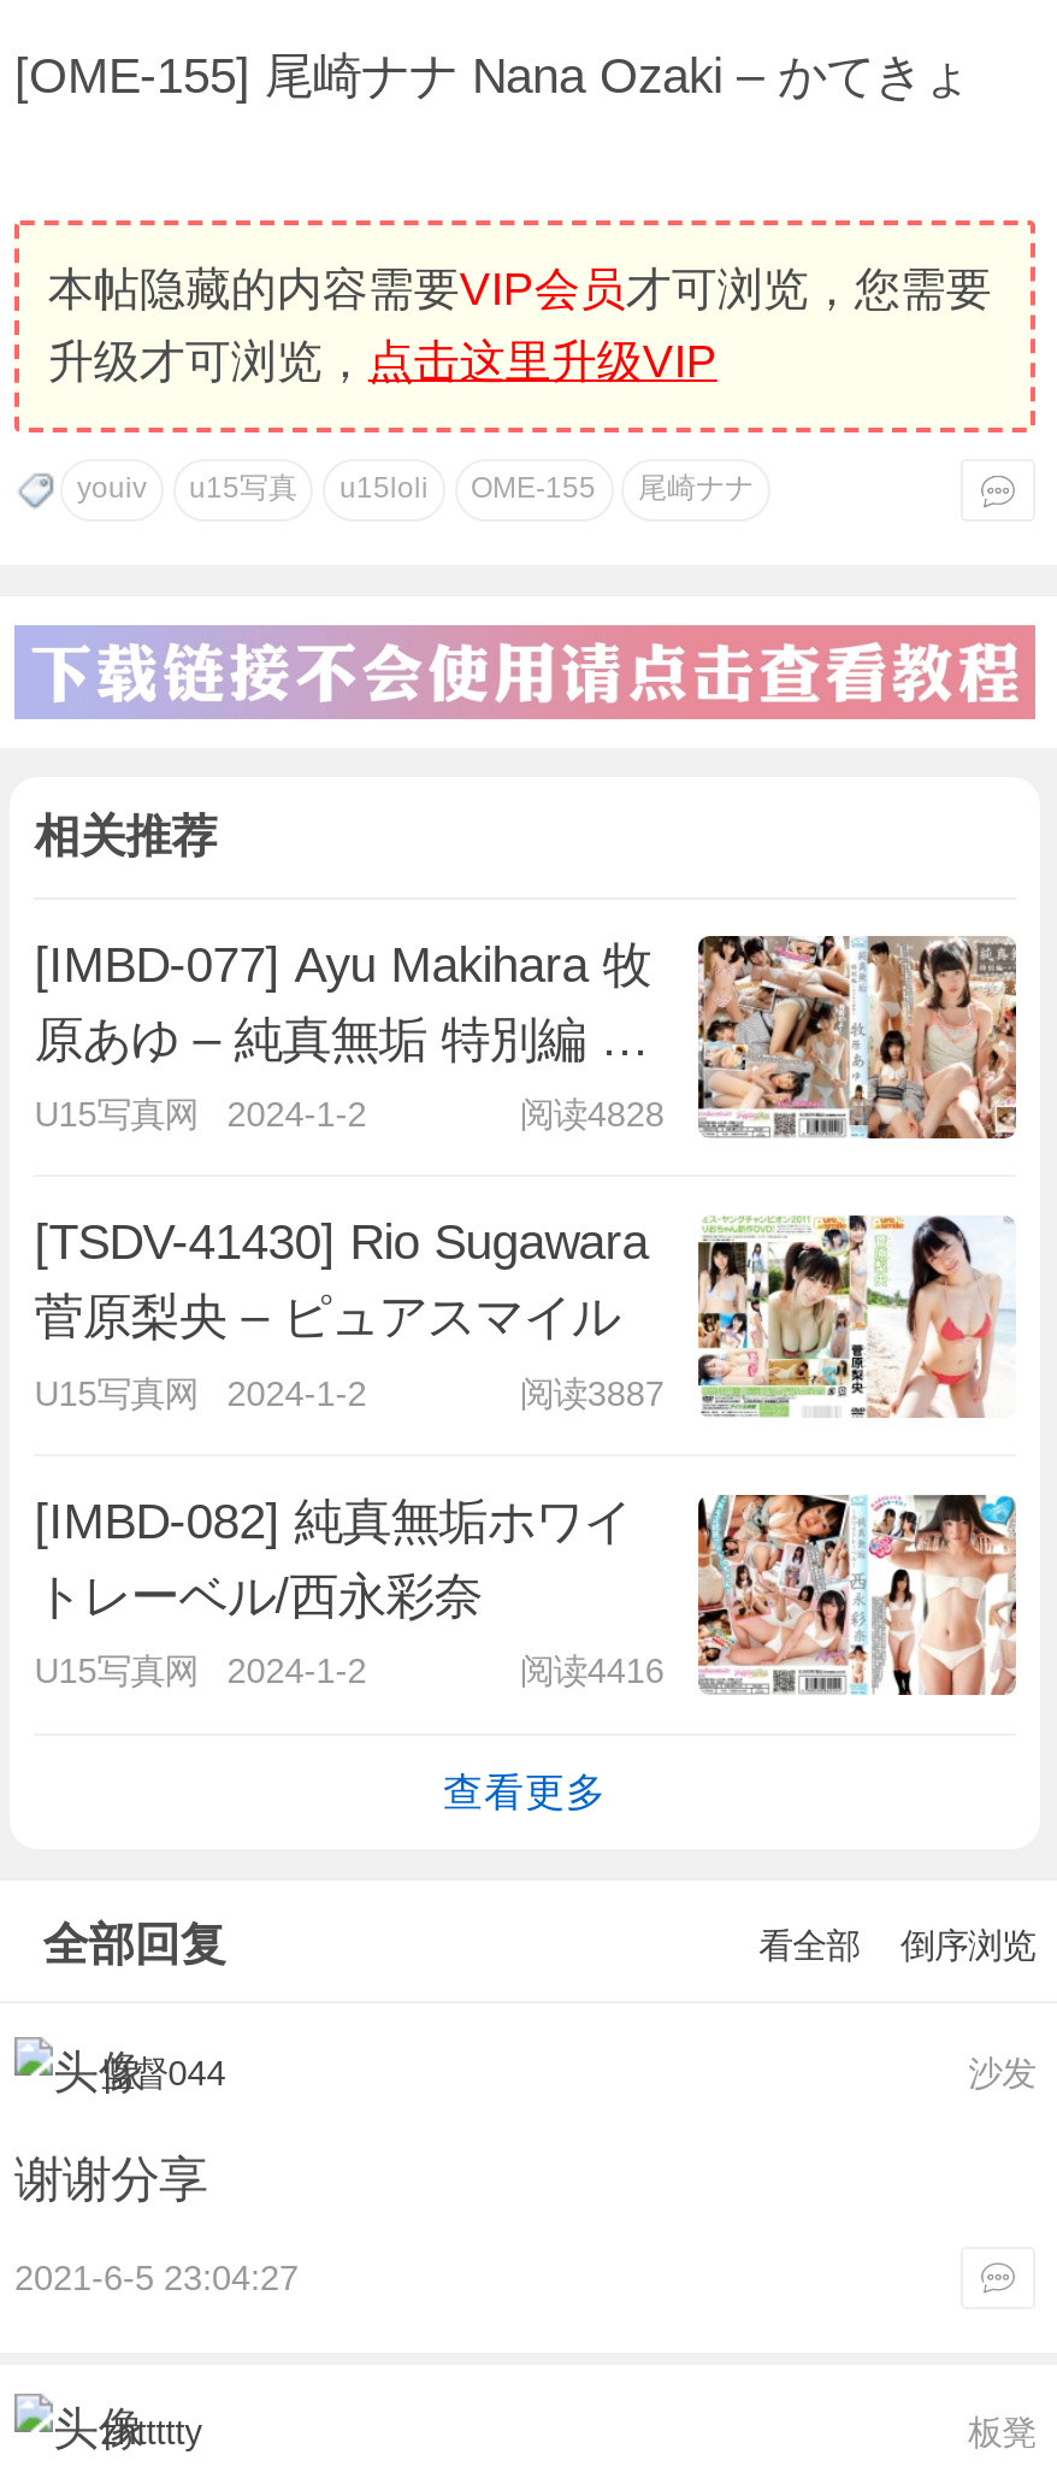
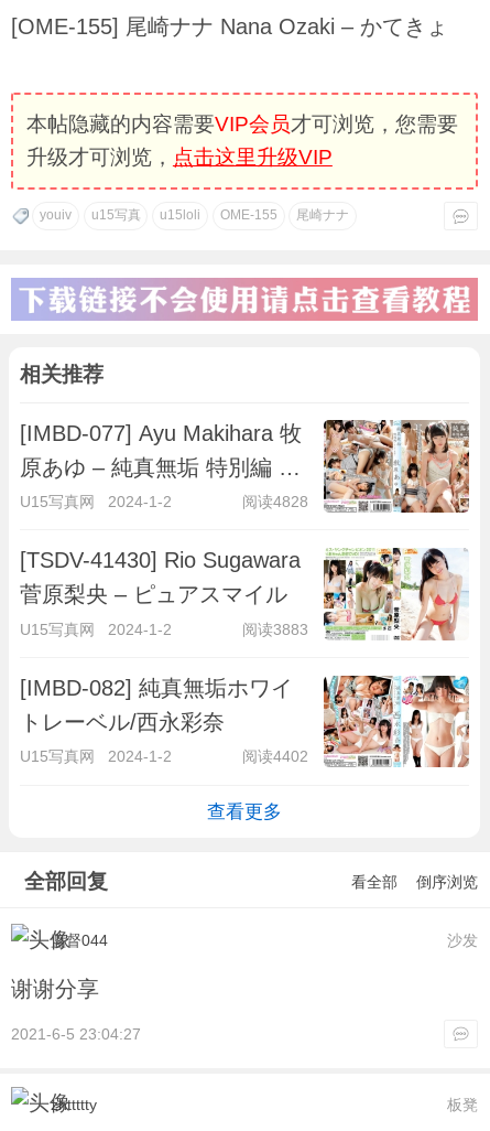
- 阅读3887
+ 阅读3883

- 阅读4416
+ 阅读4402
